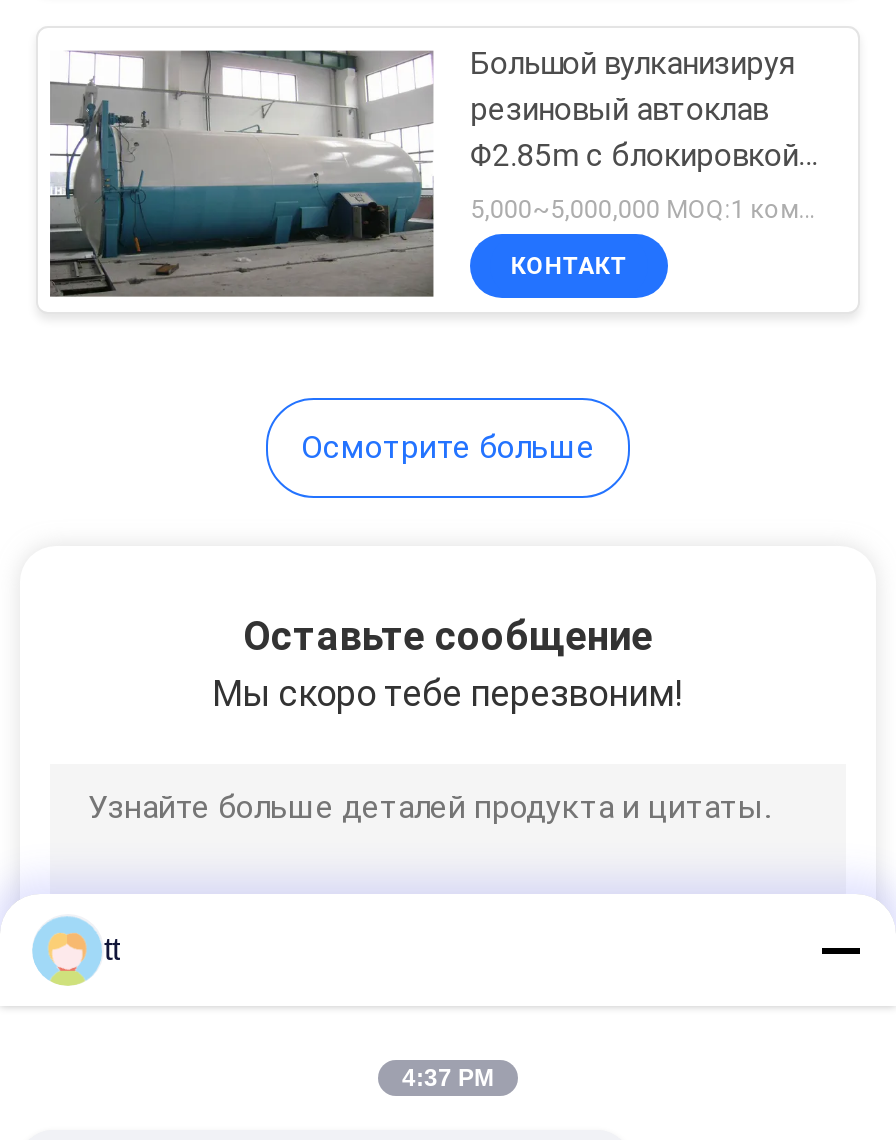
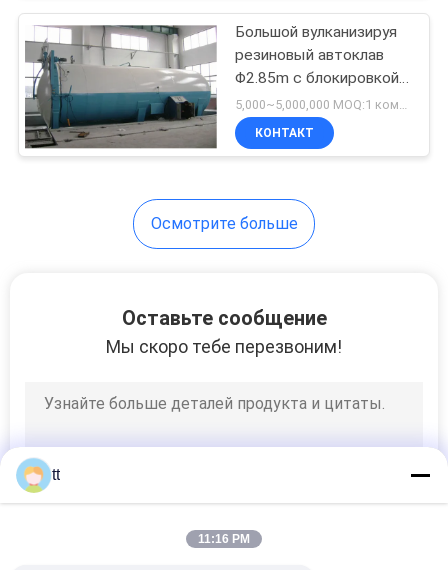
- 4:37 PM
+ 11:16 PM
